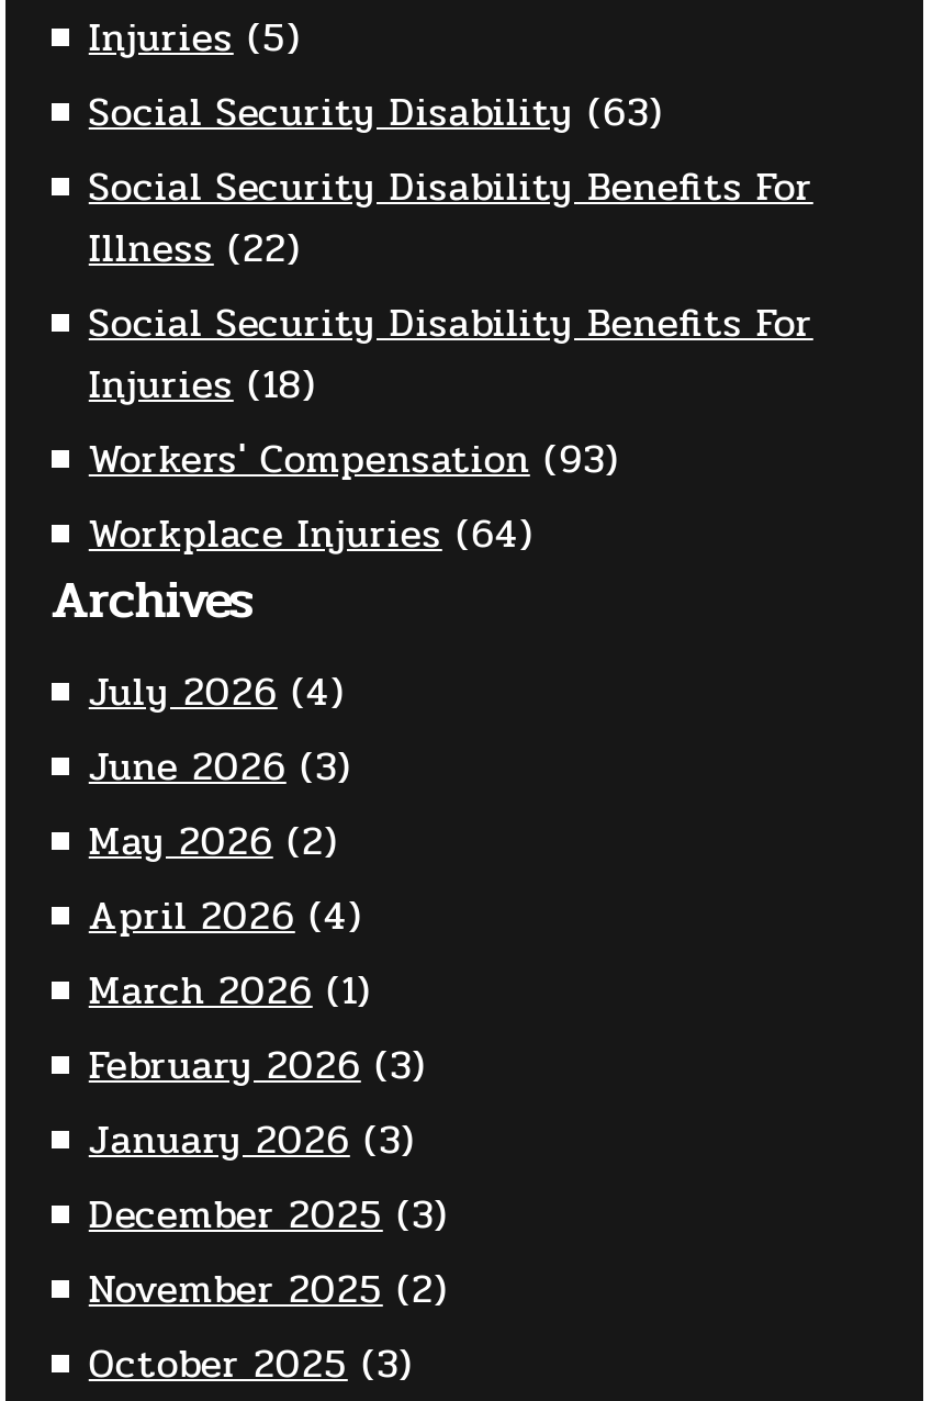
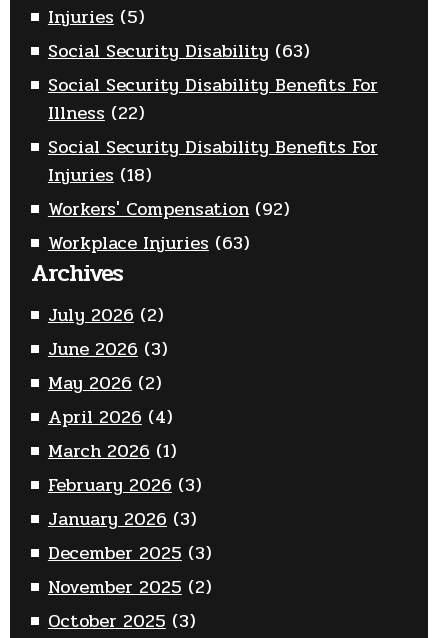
- Workers' Compensation (93)
+ Workers' Compensation (92)

- Workplace Injuries (64)
+ Workplace Injuries (63)

- July 2026 (4)
+ July 2026 (2)
